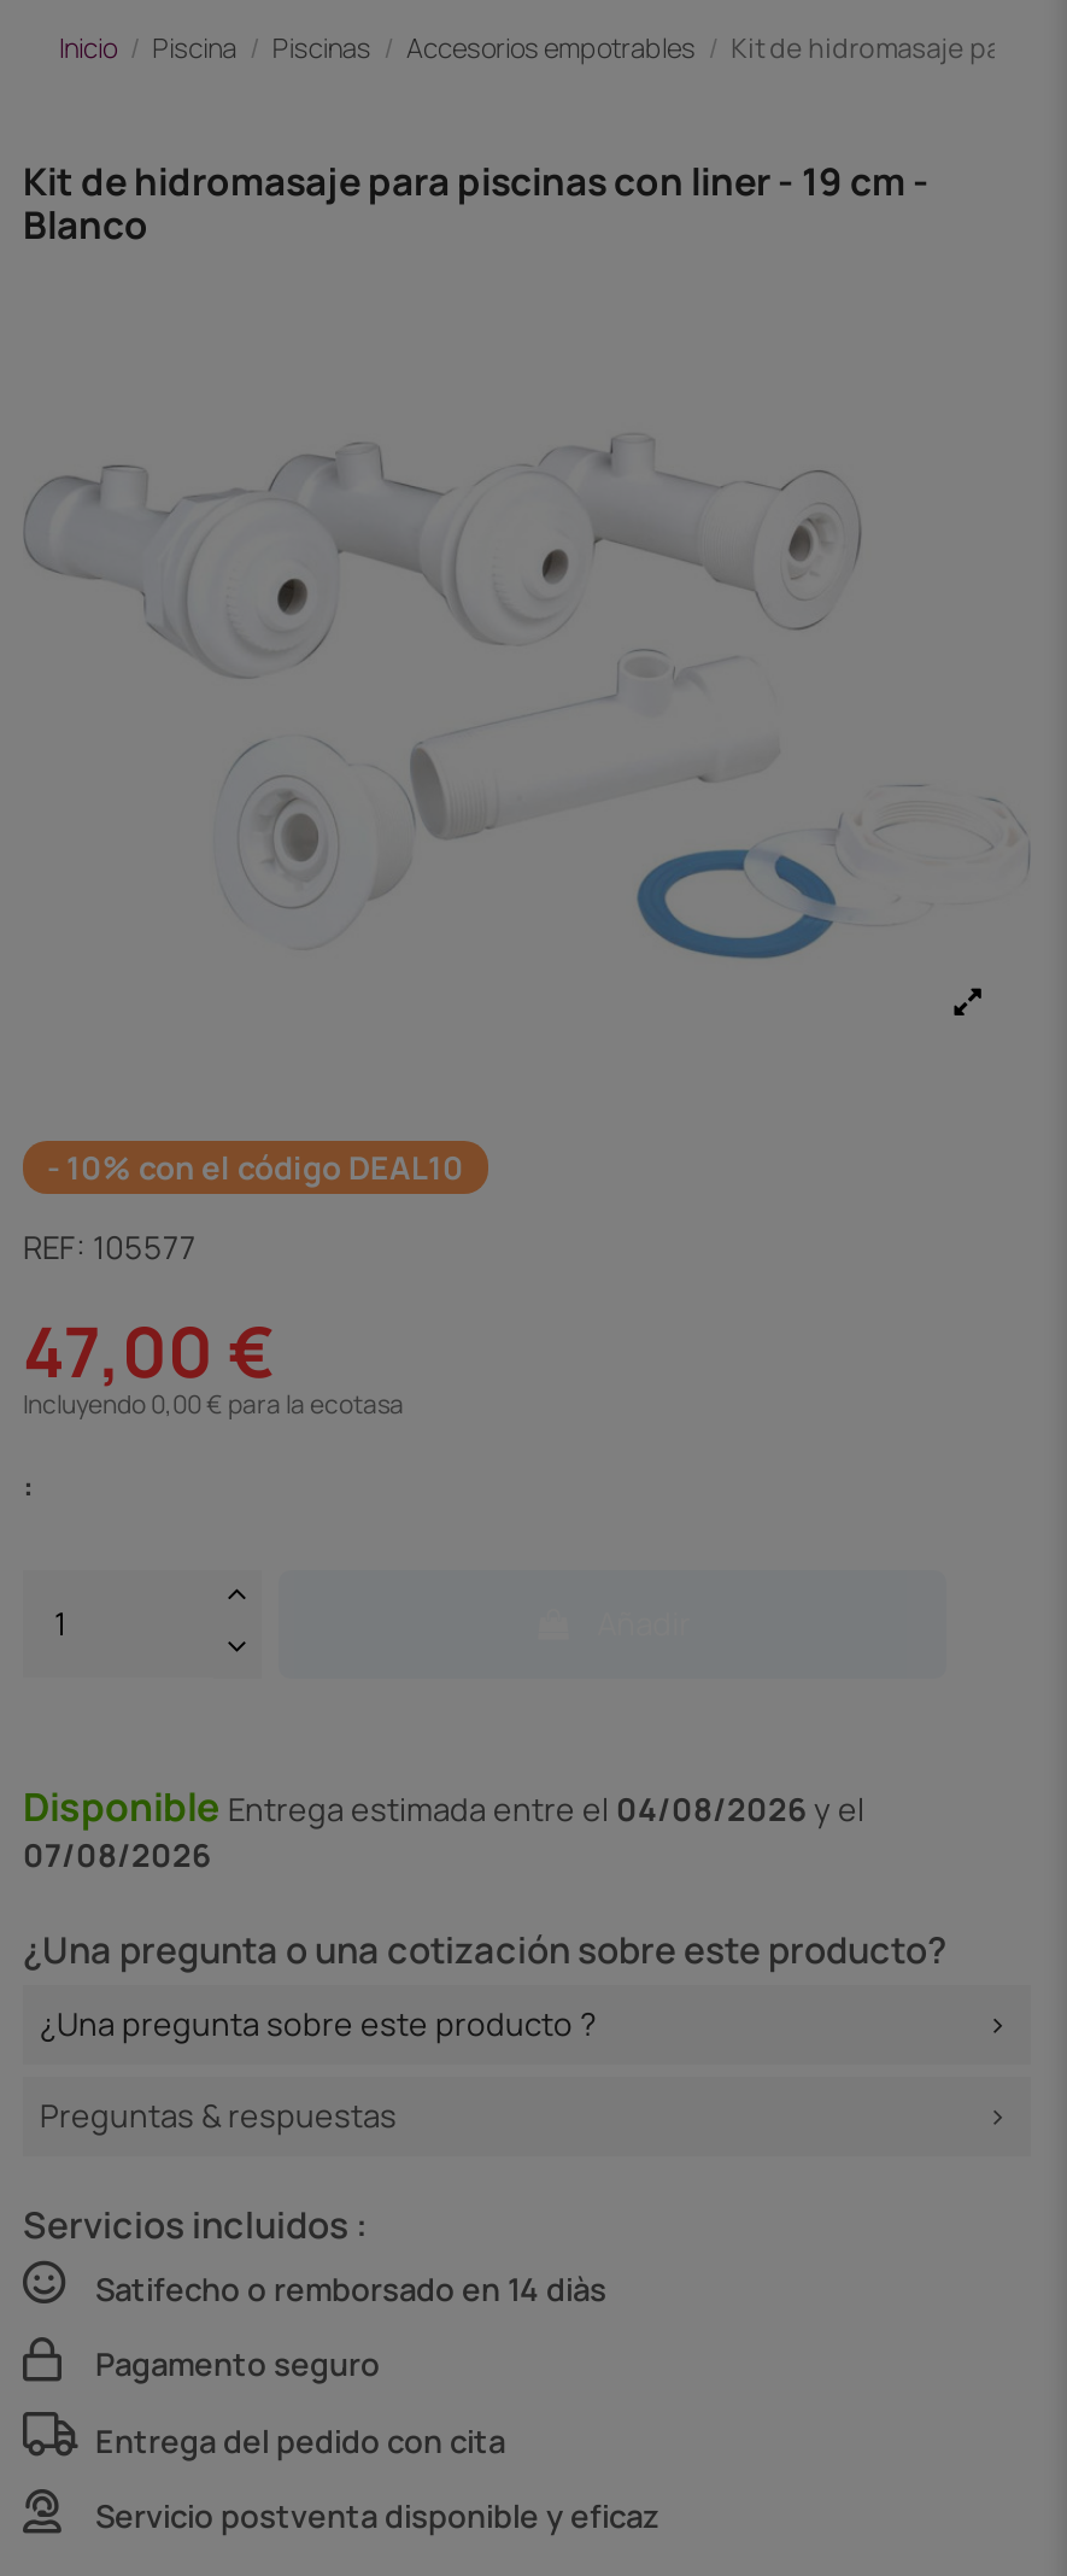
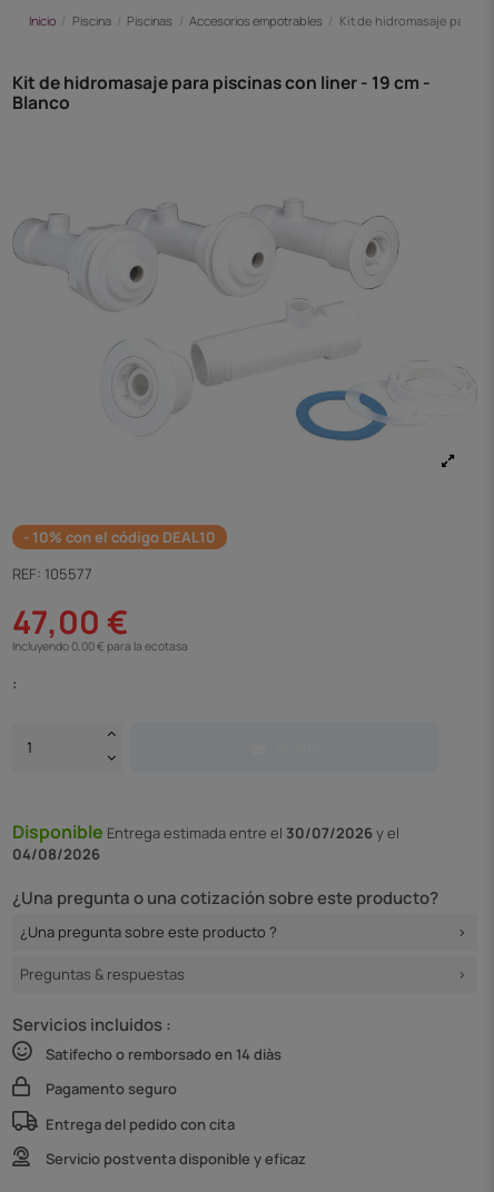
- Disponible Entrega estimada entre el 04/08/2026y el
+ Disponible Entrega estimada entre el 30/07/2026y el

- 07/08/2026
+ 04/08/2026
